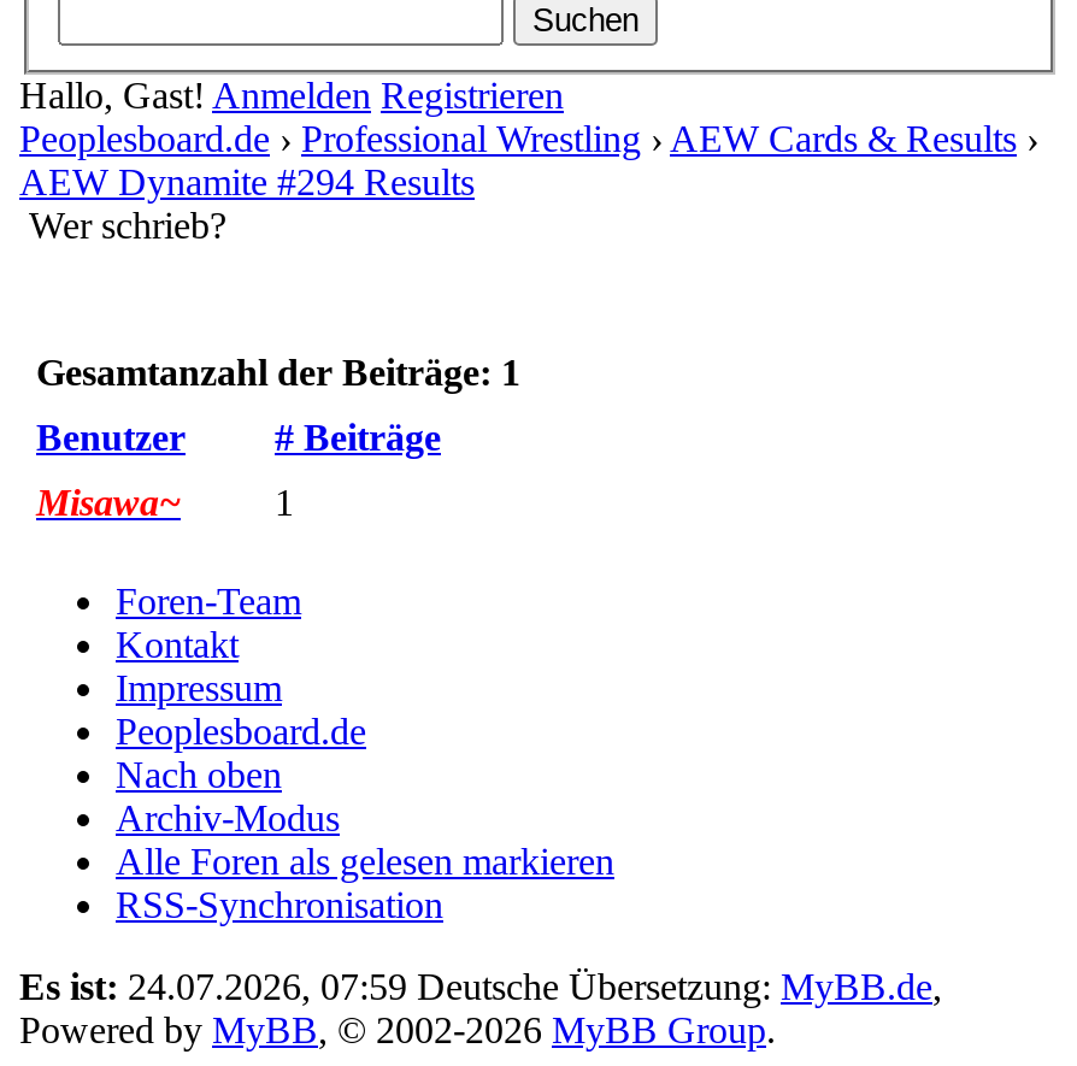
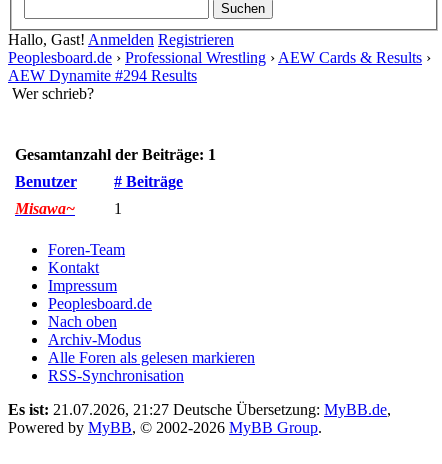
- Es ist: 24.07.2026, 07:59 Deutsche Übersetzung: MyBB.de,
+ Es ist: 21.07.2026, 21:27 Deutsche Übersetzung: MyBB.de,
